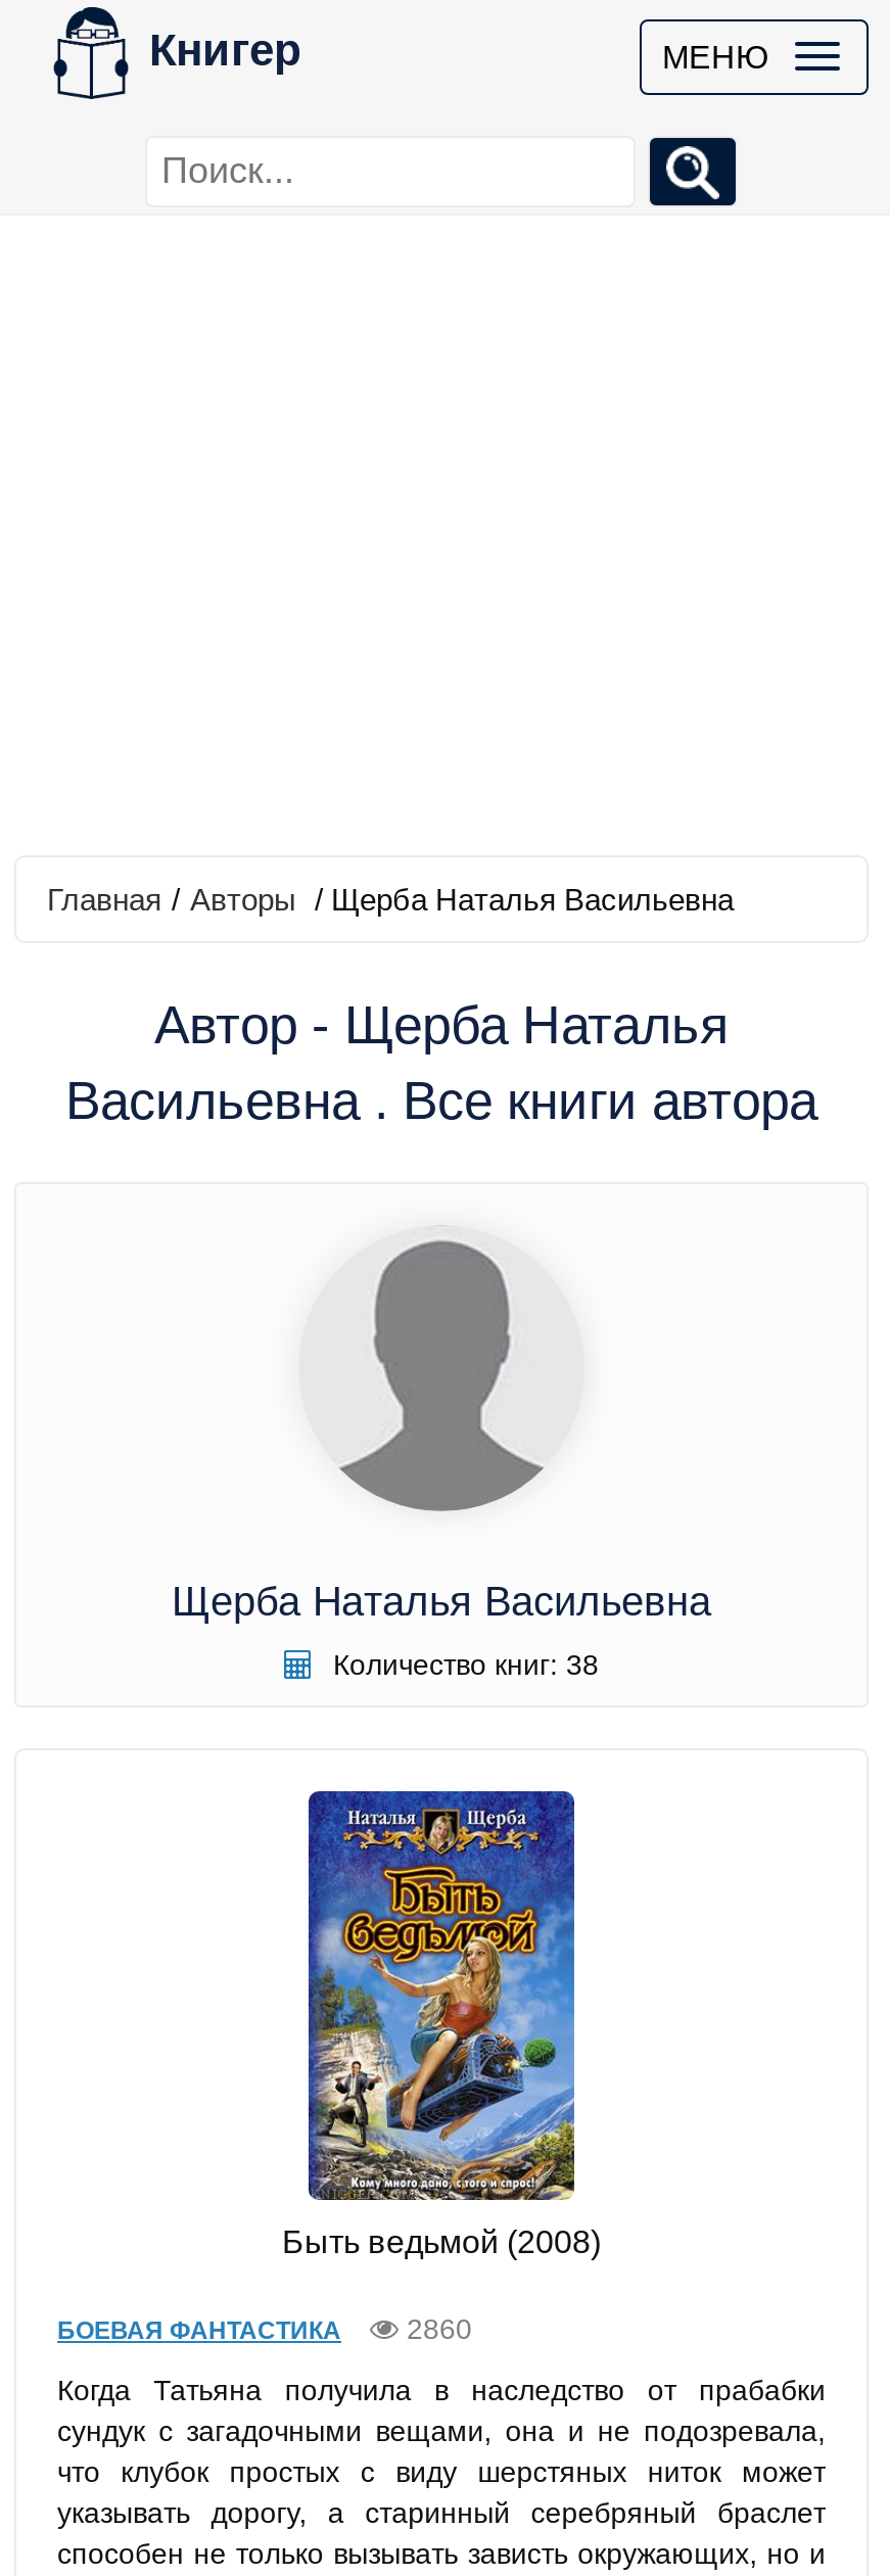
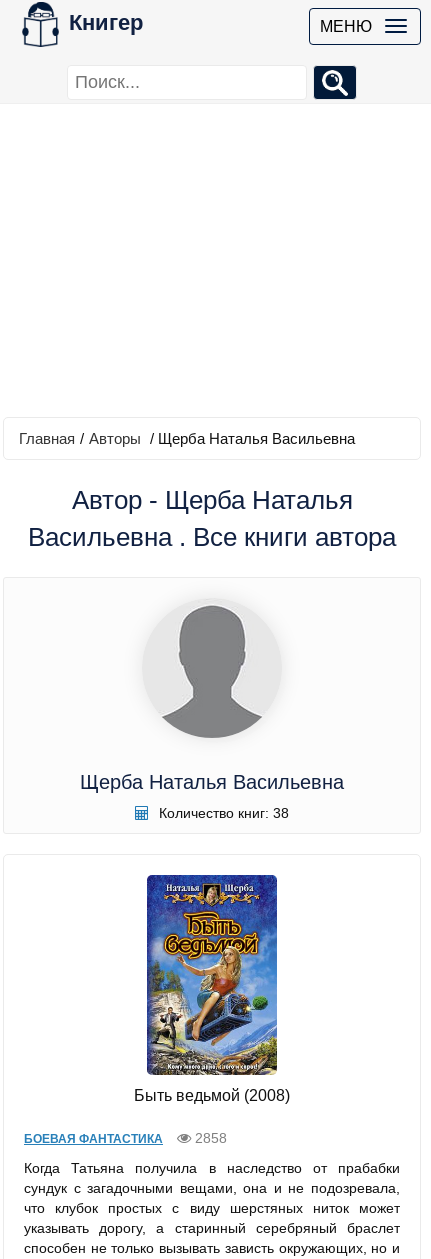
- БОЕВАЯ ФАНТАСТИКА 2860
+ БОЕВАЯ ФАНТАСТИКА 2858
